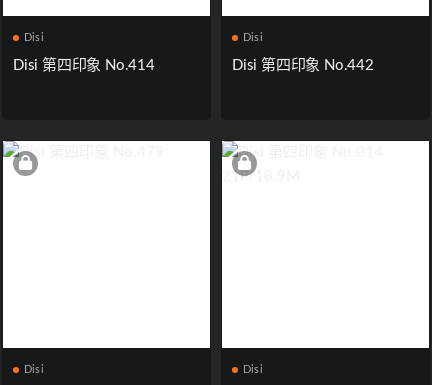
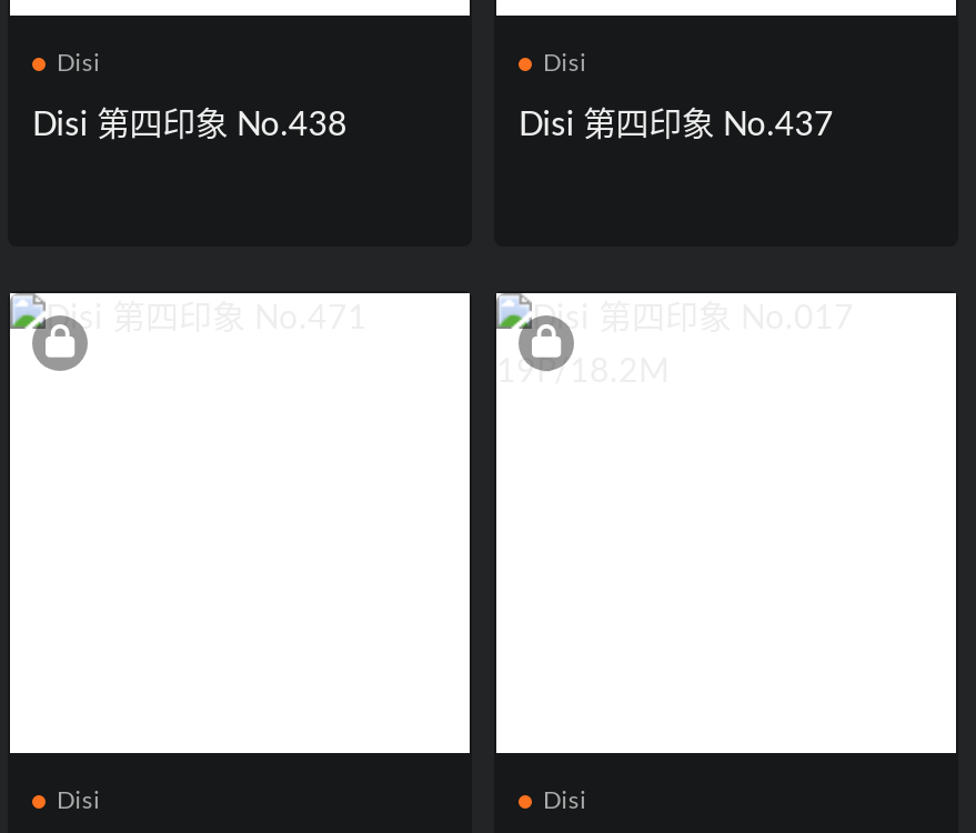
- Disi 第四印象 No.414
+ Disi 第四印象 No.438

- Disi 第四印象 No.442
+ Disi 第四印象 No.437
